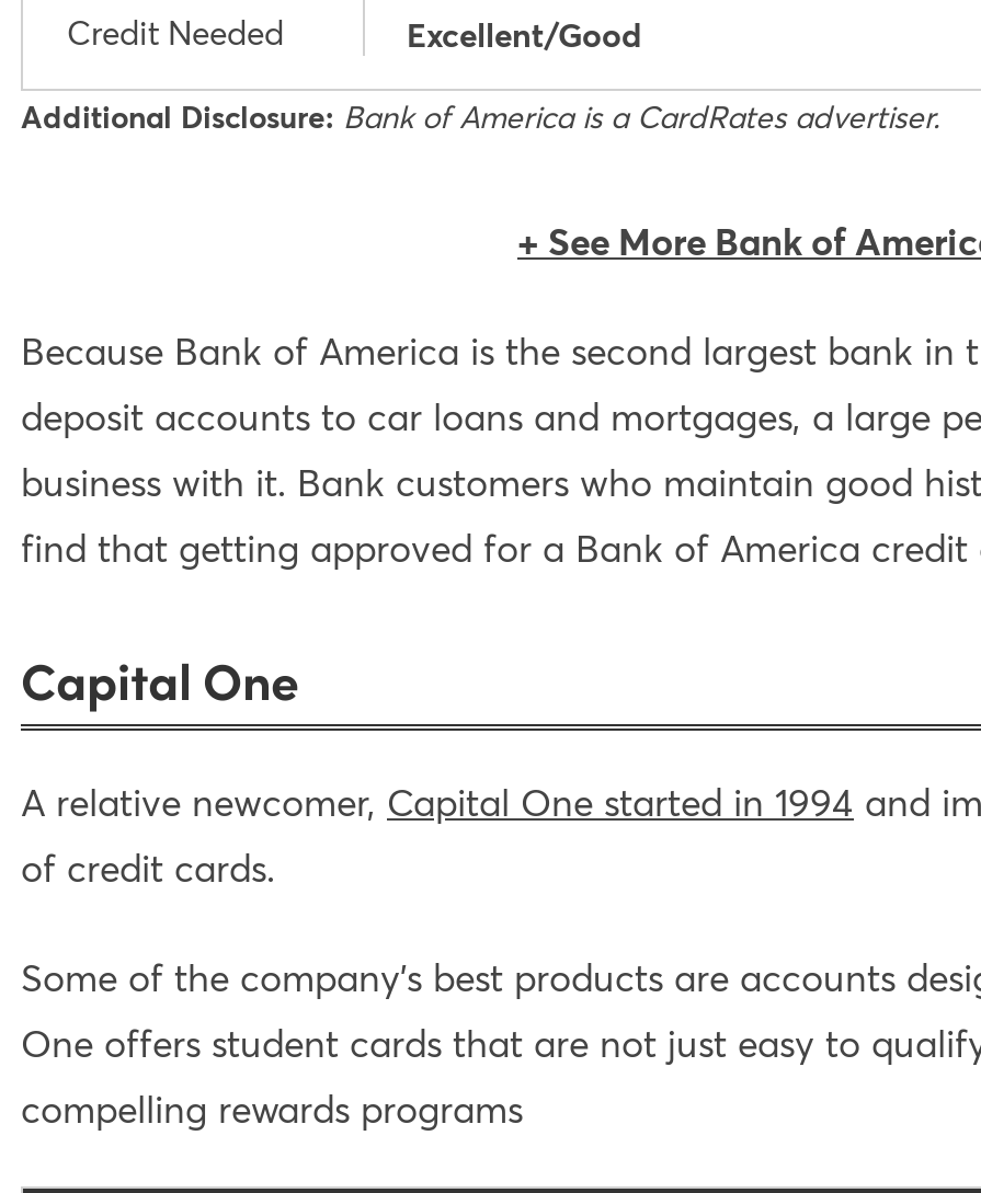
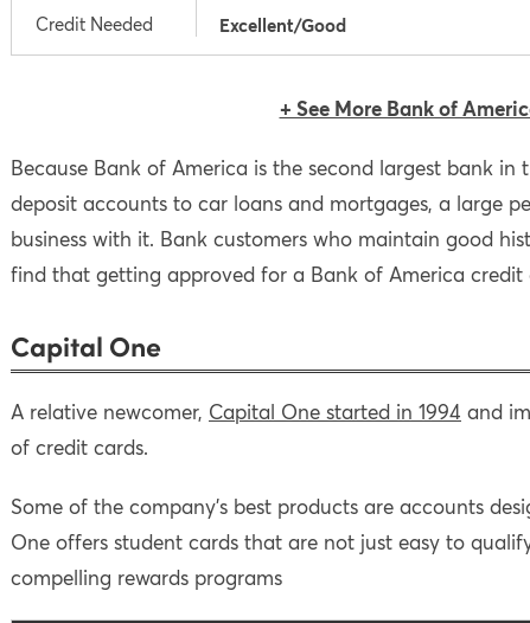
- Additional Disclosure: Bank of America is a CardRates advertiser.
